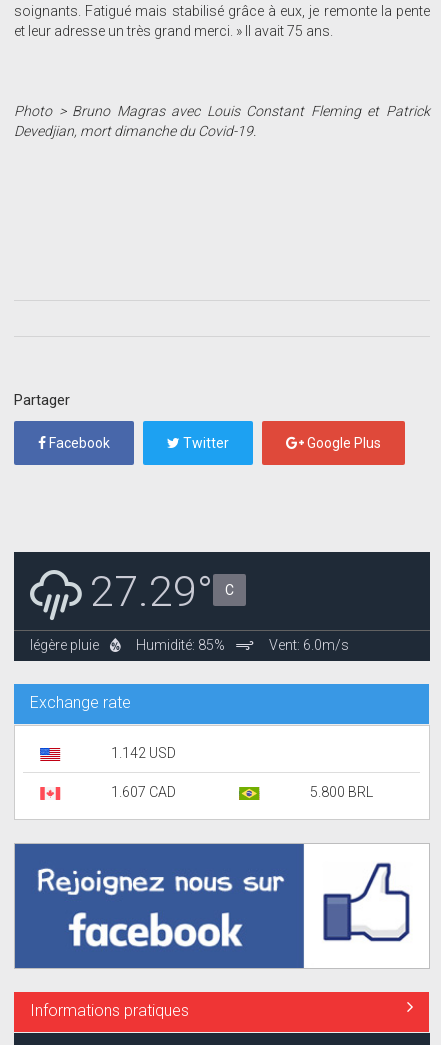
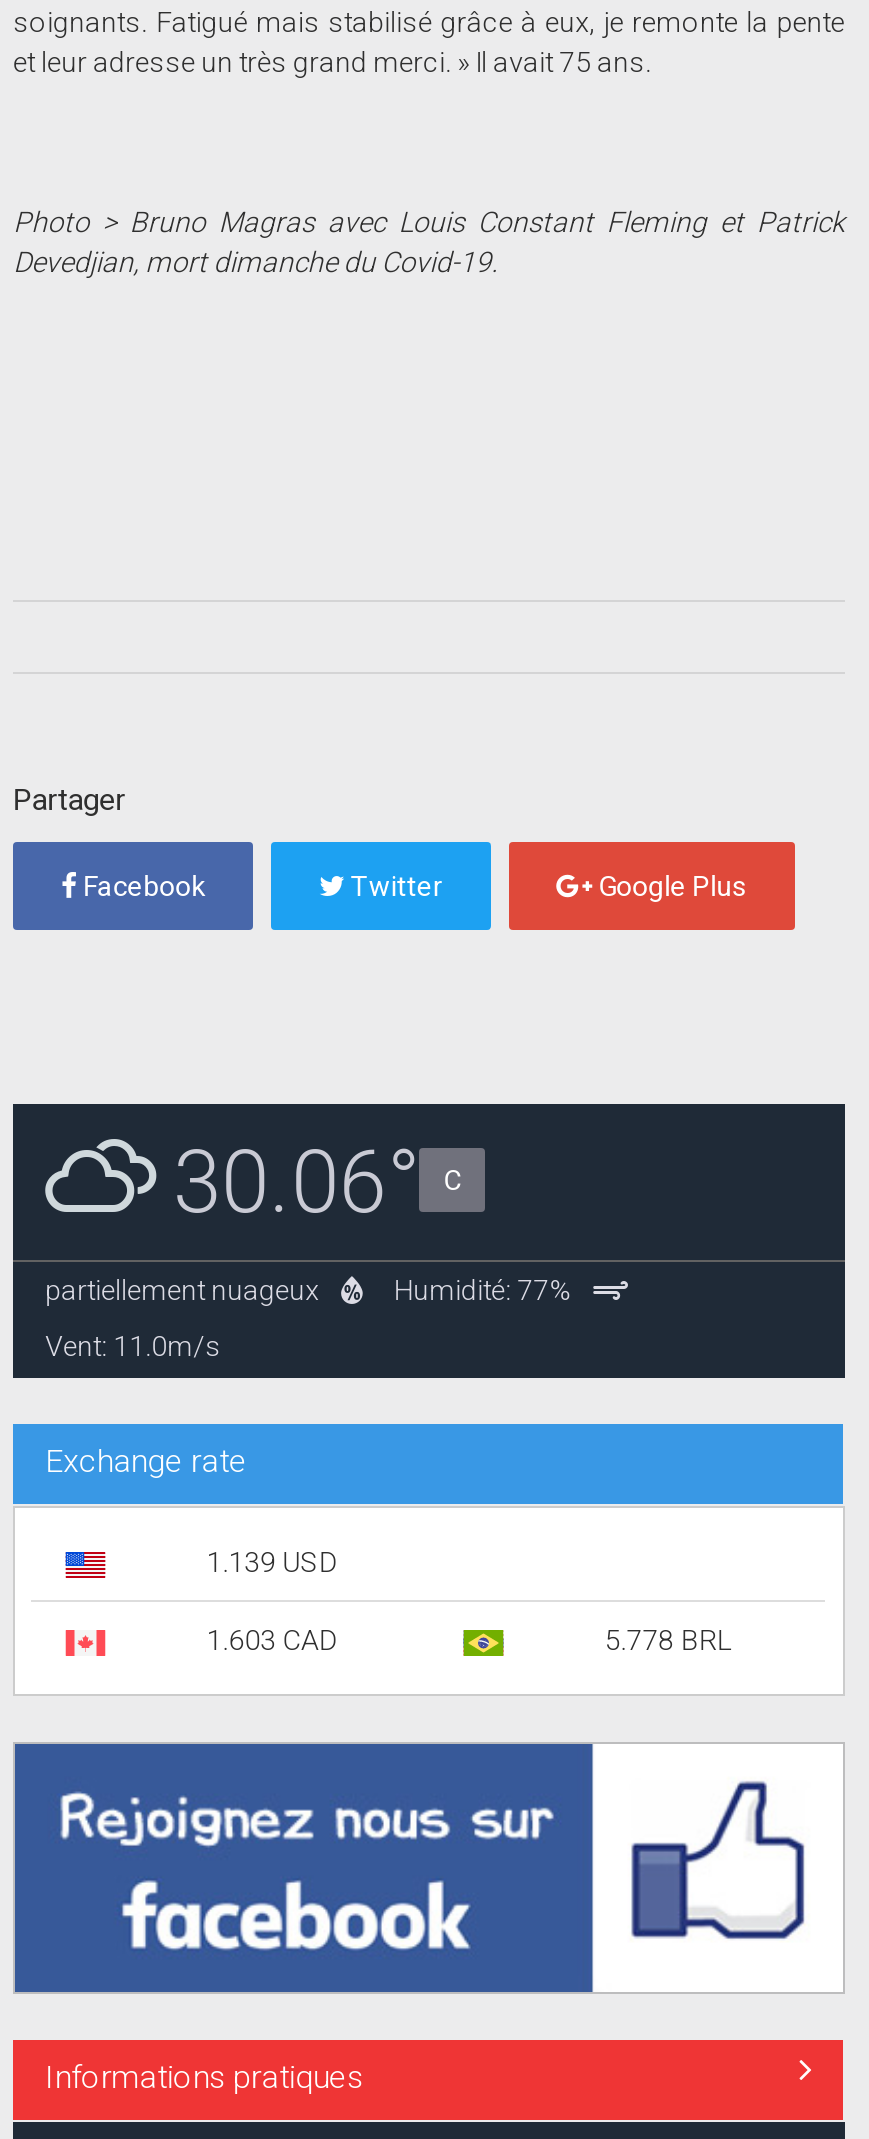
- [image]
- 27.29° C
+ [image]
+ 30.06° C

- légère pluie
- Humidité: 85%
- Vent: 6.0m/s
+ partiellement nuageux
+ Humidité: 77%
+ Vent: 11.0m/s

- 1.142 USD
+ 1.139 USD

- 1.607 CAD
+ 1.603 CAD

- 5.800 BRL
+ 5.778 BRL
